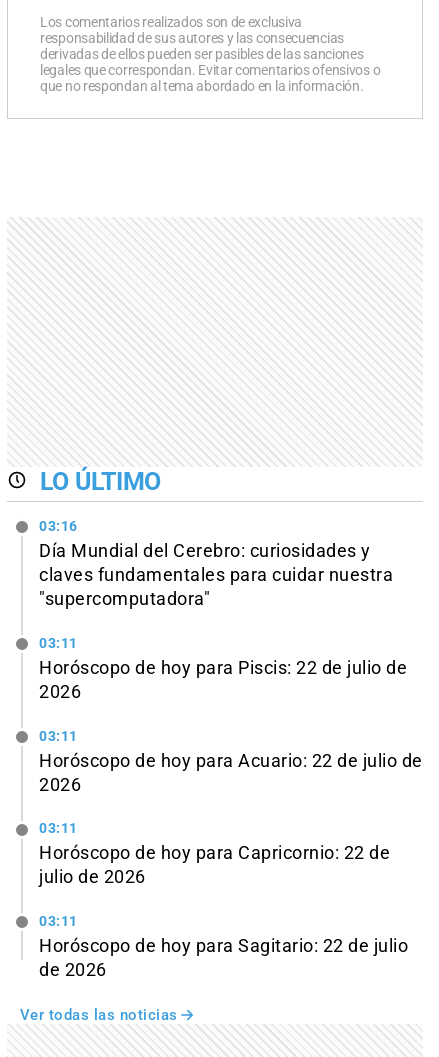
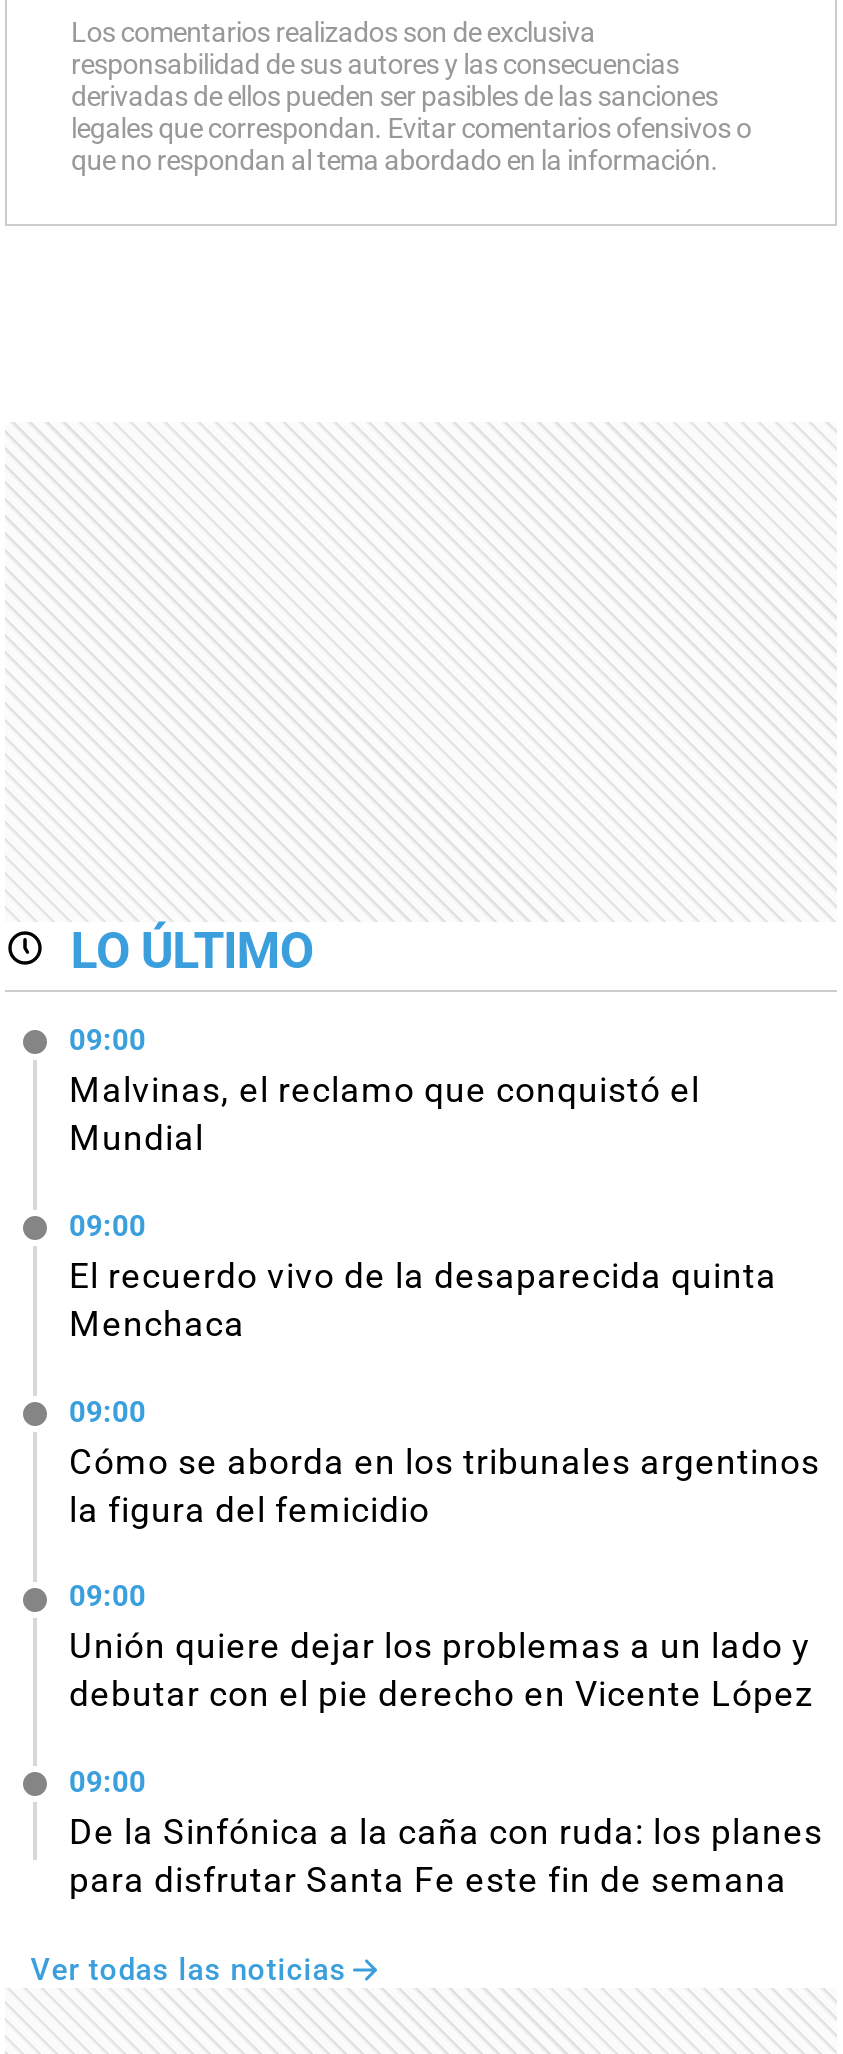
- 03:16
- Día Mundial del Cerebro: curiosidades y
- claves fundamentales para cuidar nuestra
- "supercomputadora"
+ 09:00
+ Malvinas, el reclamo que conquistó el
+ Mundial

- 03:11
- Horóscopo de hoy para Piscis: 22 de julio de
- 2026
+ 09:00
+ El recuerdo vivo de la desaparecida quinta
+ Menchaca

- 03:11
- Horóscopo de hoy para Acuario: 22 de julio de
- 2026
+ 09:00
+ Cómo se aborda en los tribunales argentinos
+ la figura del femicidio

- 03:11
- Horóscopo de hoy para Capricornio: 22 de
- julio de 2026
+ 09:00
+ Unión quiere dejar los problemas a un lado y
+ debutar con el pie derecho en Vicente López

- 03:11
- Horóscopo de hoy para Sagitario: 22 de julio
- de 2026
+ 09:00
+ De la Sinfónica a la caña con ruda: los planes
+ para disfrutar Santa Fe este fin de semana
